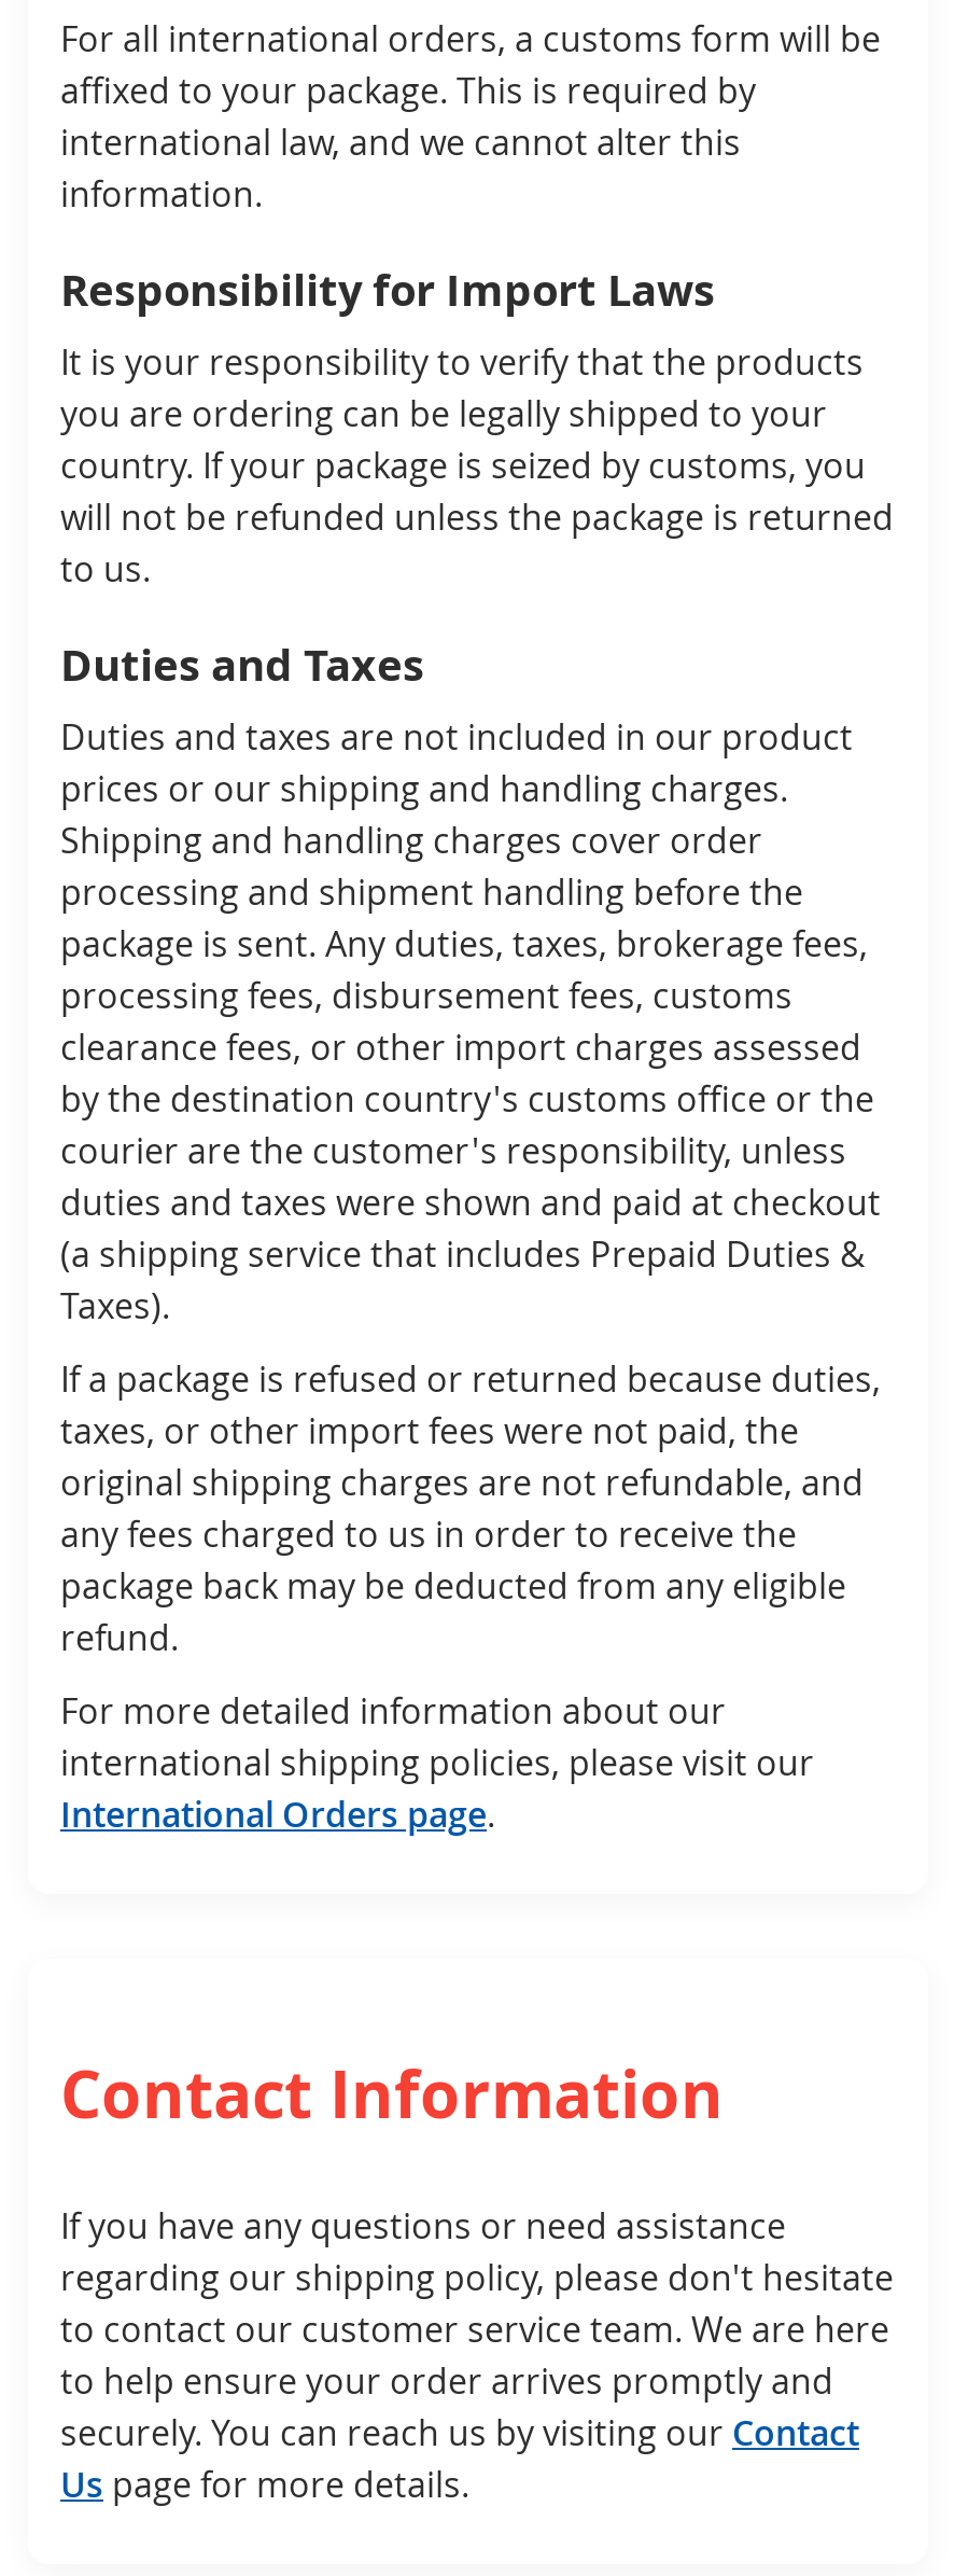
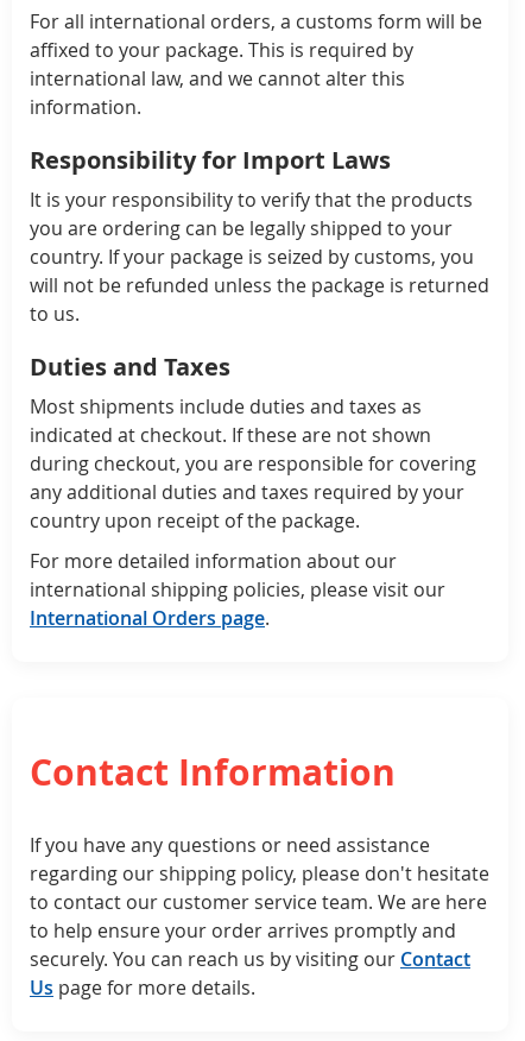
- Duties and taxes are not included in our product
- prices or our shipping and handling charges.
- Shipping and handling charges cover order
- processing and shipment handling before the
- package is sent. Any duties, taxes, brokerage fees,
- processing fees, disbursement fees, customs
- clearance fees, or other import charges assessed
- by the destination country's customs office or the
- courier are the customer's responsibility, unless
- duties and taxes were shown and paid at checkout
- (a shipping service that includes Prepaid Duties &
- Taxes).
- If a package is refused or returned because duties,
- taxes, or other import fees were not paid, the
- original shipping charges are not refundable, and
- any fees charged to us in order to receive the
- package back may be deducted from any eligible
- refund.
+ Most shipments include duties and taxes as
+ indicated at checkout. If these are not shown
+ during checkout, you are responsible for covering
+ any additional duties and taxes required by your
+ country upon receipt of the package.
